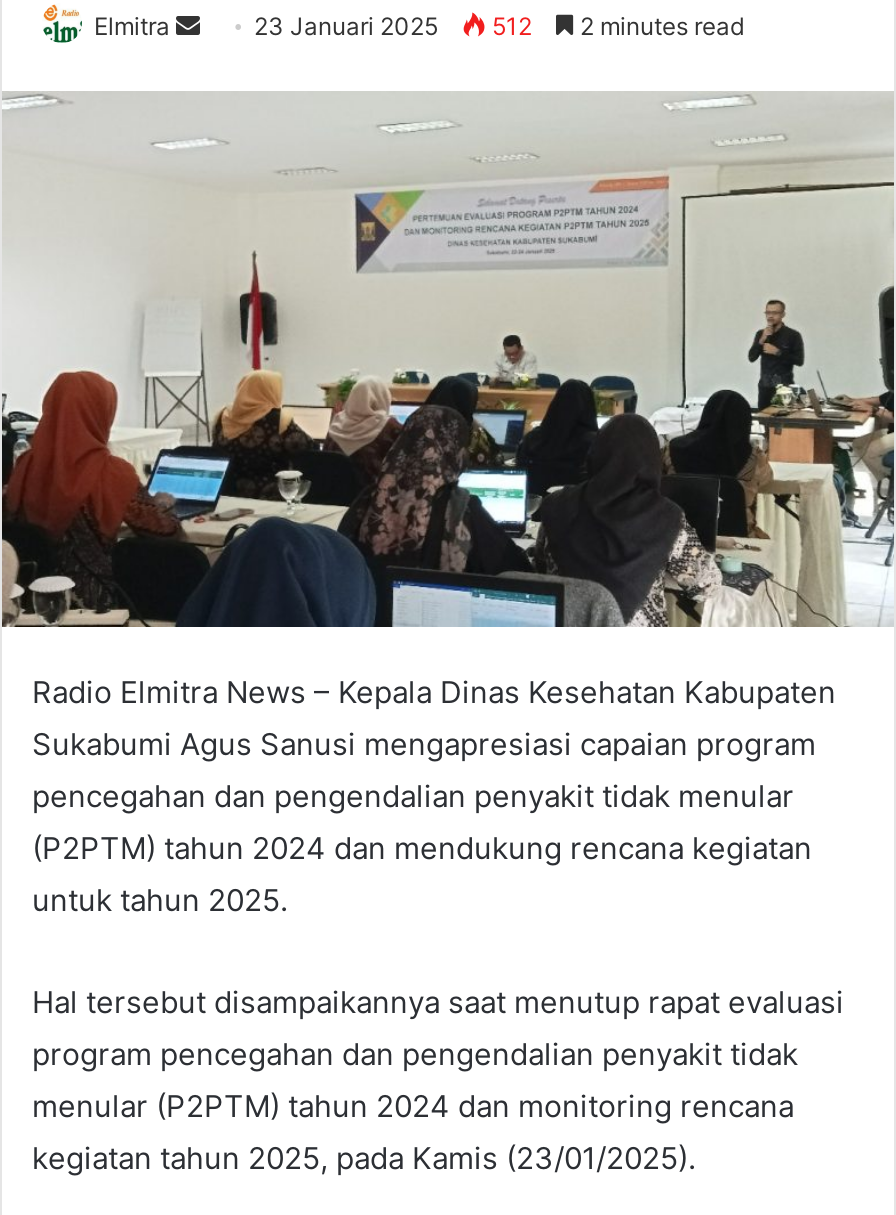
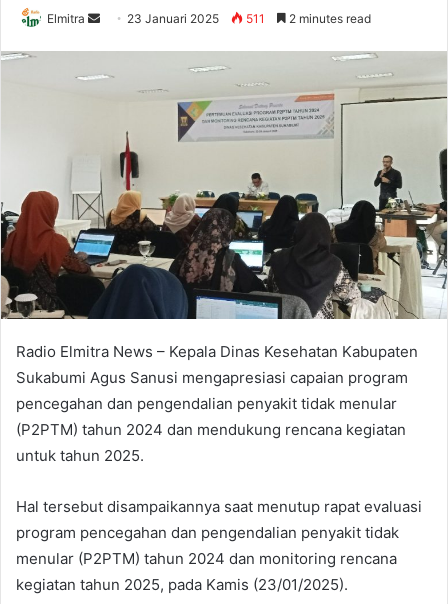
- 512
+ 511
